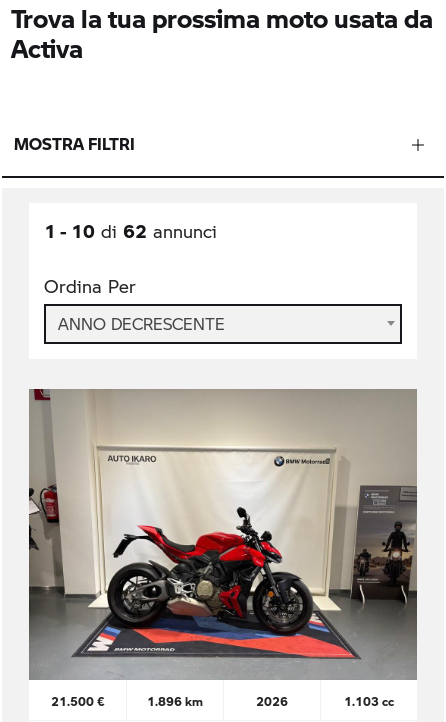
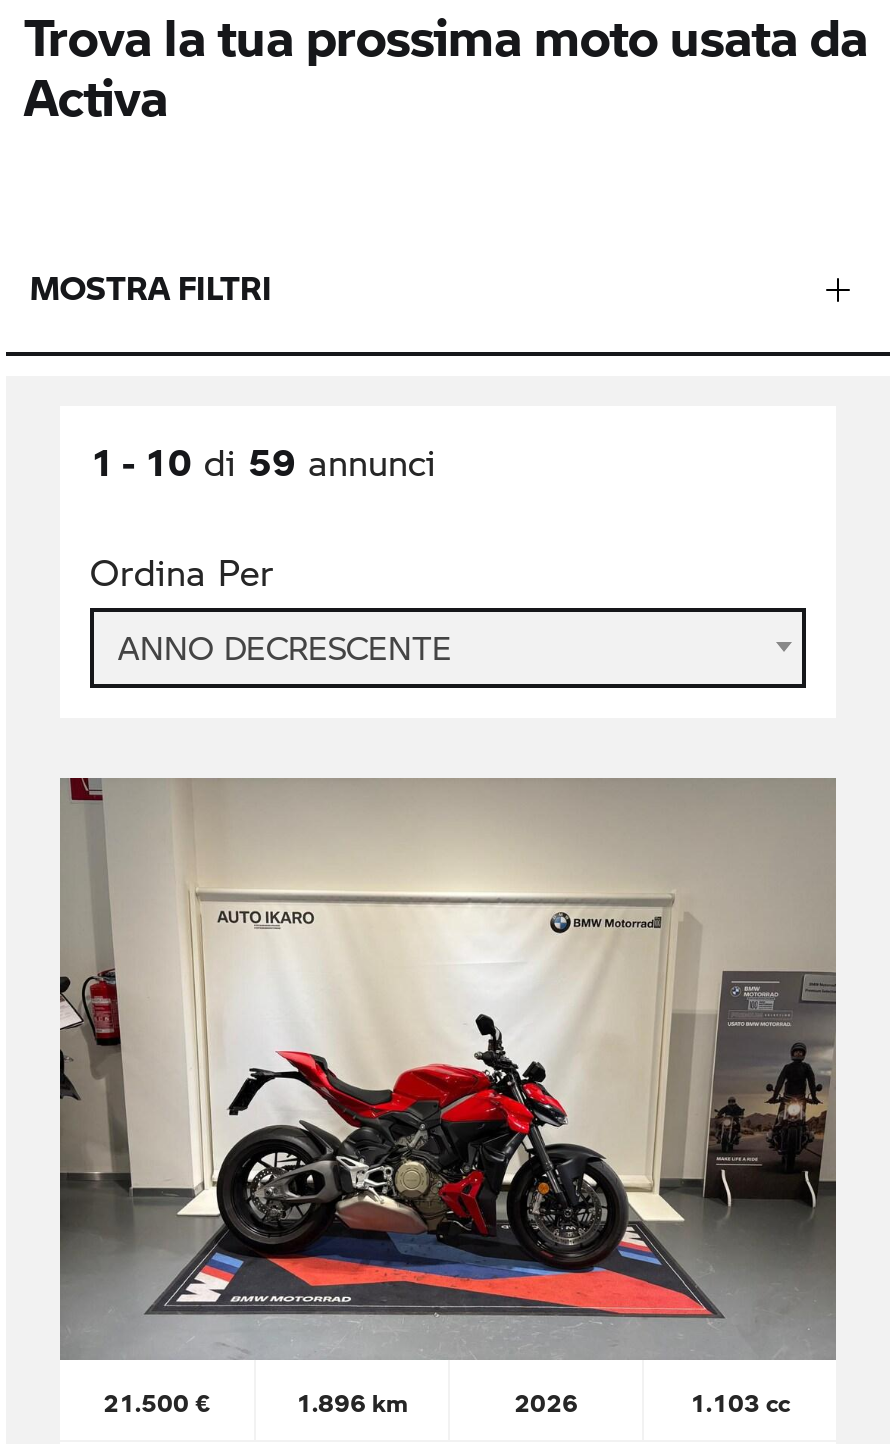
- 1 - 10 di 62 annunci
+ 1 - 10 di 59 annunci
